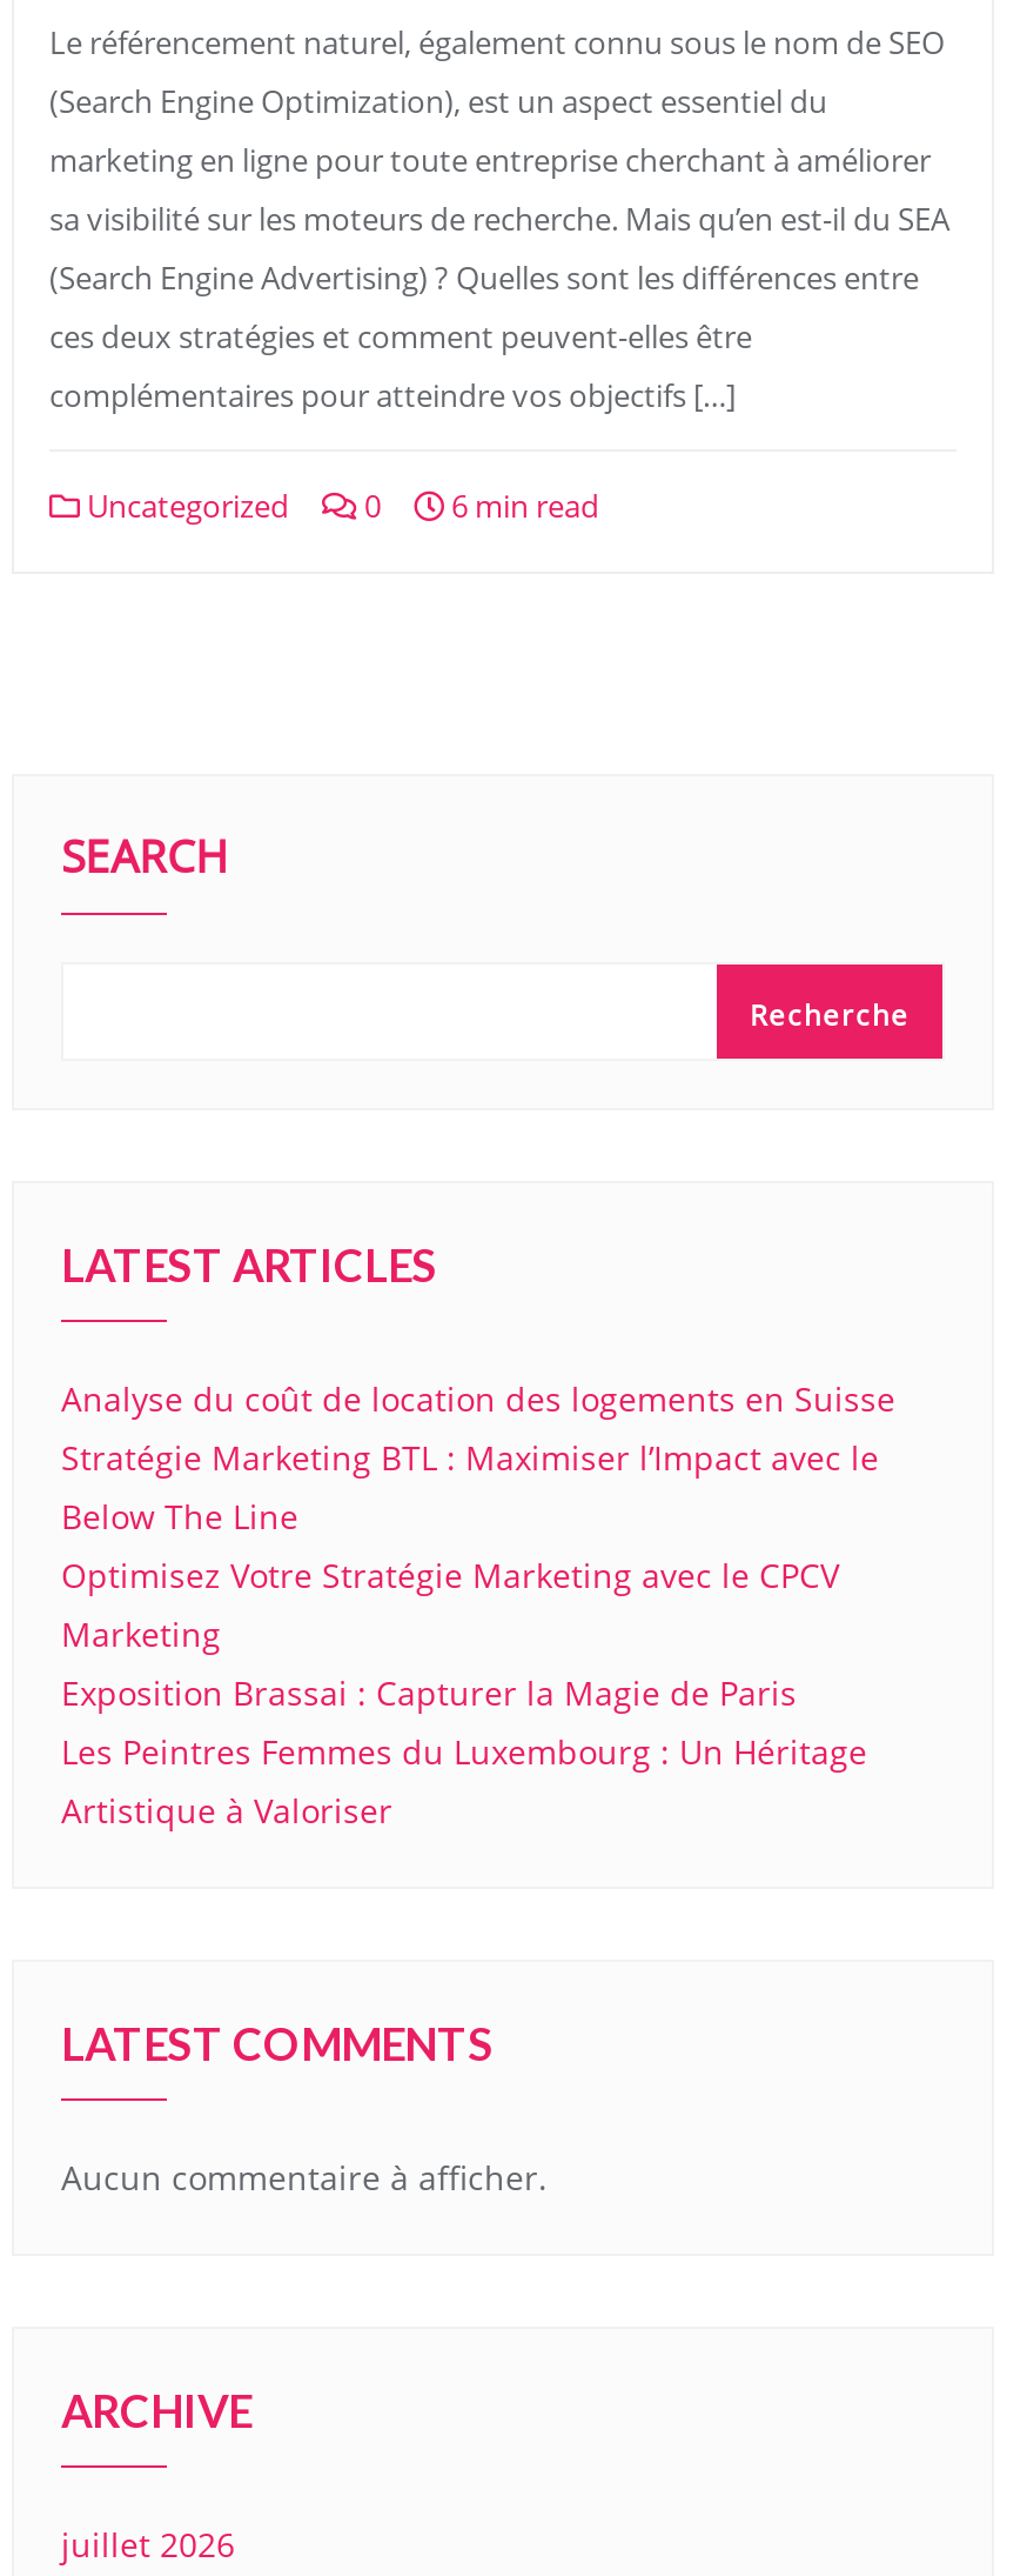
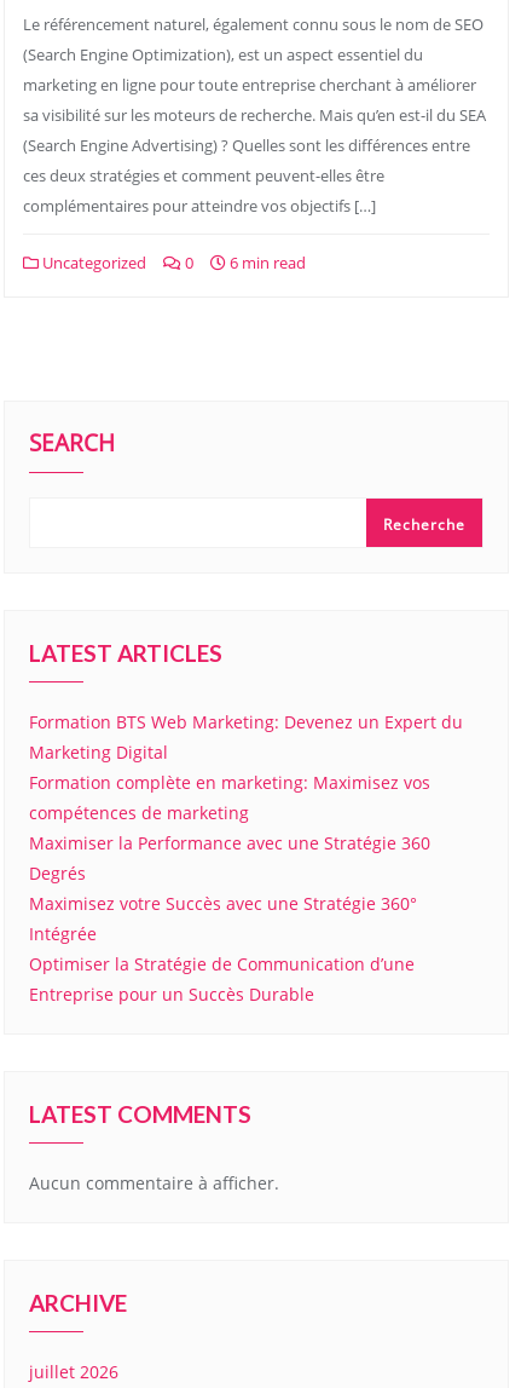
- Analyse du coût de location des logements en Suisse
- Stratégie Marketing BTL : Maximiser l’Impact avec le
- Below The Line
- Optimisez Votre Stratégie Marketing avec le CPCV
- Marketing
- Exposition Brassai : Capturer la Magie de Paris
- Les Peintres Femmes du Luxembourg : Un Héritage
- Artistique à Valoriser
+ Formation BTS Web Marketing: Devenez un Expert du
+ Marketing Digital
+ Formation complète en marketing: Maximisez vos
+ compétences de marketing
+ Maximiser la Performance avec une Stratégie 360
+ Degrés
+ Maximisez votre Succès avec une Stratégie 360°
+ Intégrée
+ Optimiser la Stratégie de Communication d’une
+ Entreprise pour un Succès Durable
